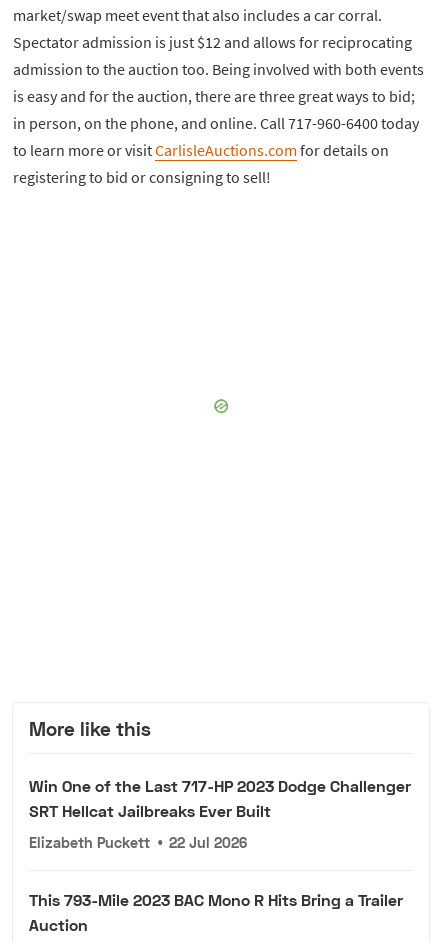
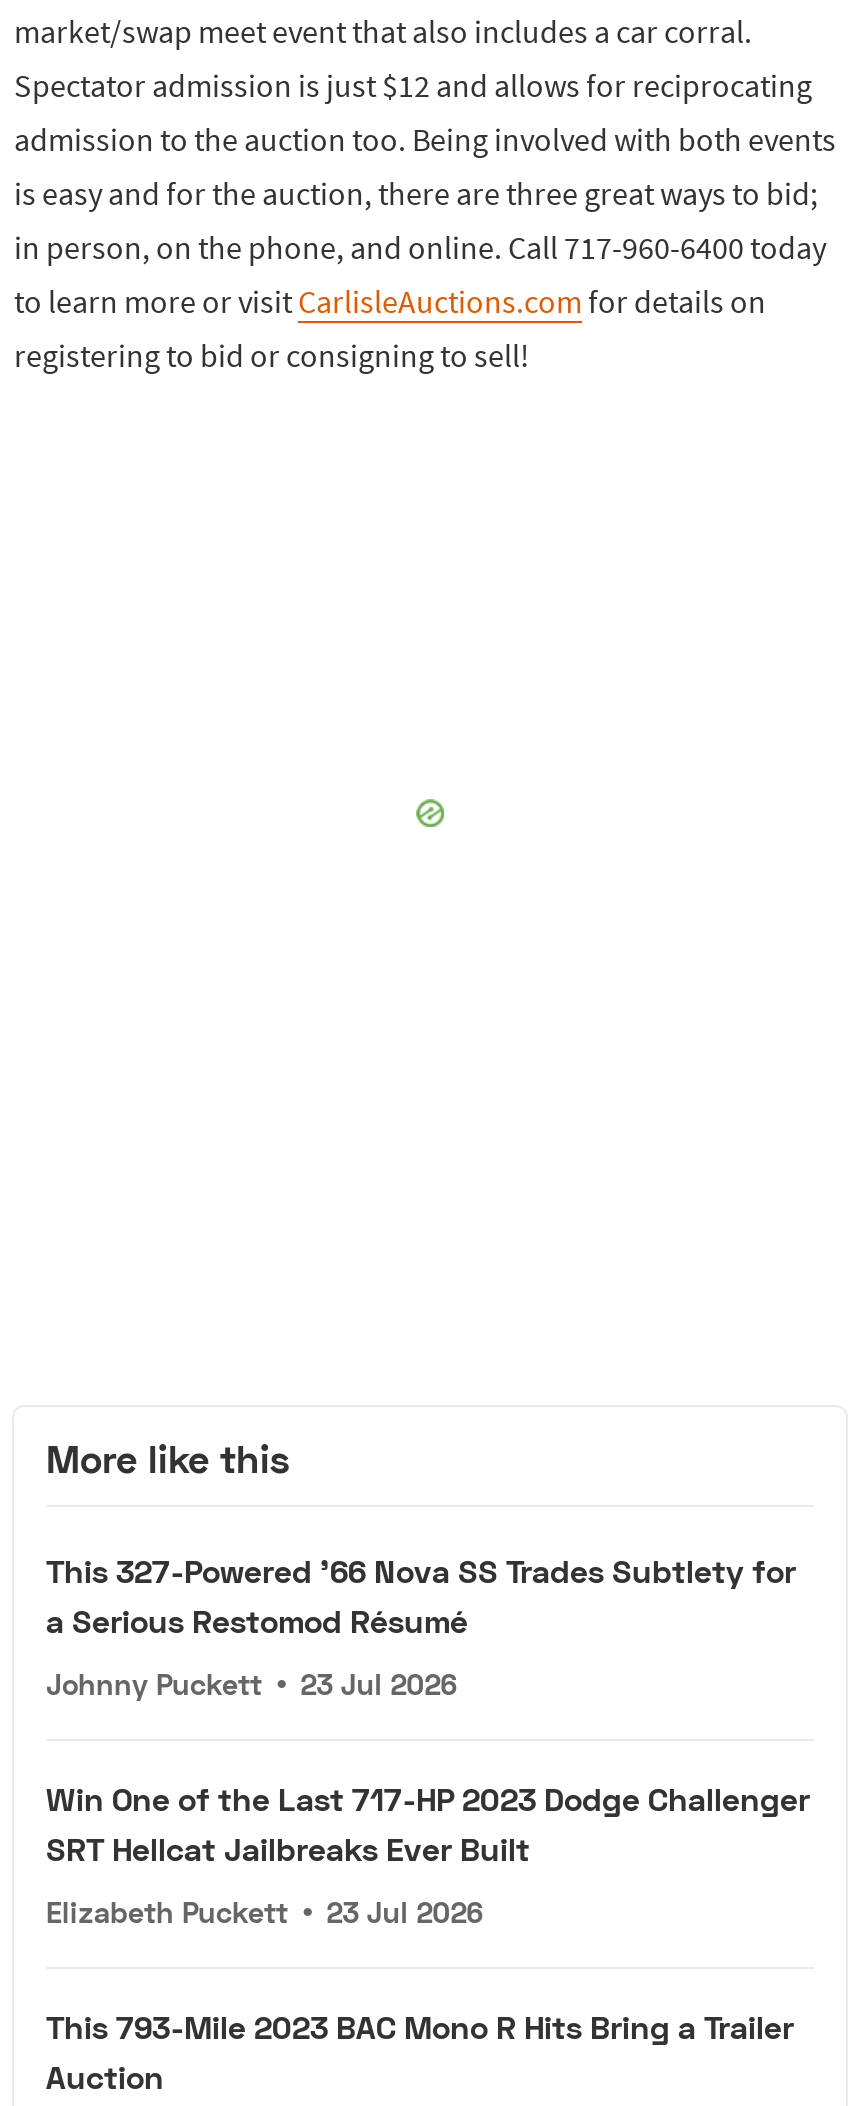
+ This 327-Powered '66 Nova SS Trades Subtlety for
+ a Serious Restomod Résumé
+ Johnny Puckett • 23 Jul 2026

- Elizabeth Puckett • 22 Jul 2026
+ Elizabeth Puckett • 23 Jul 2026
